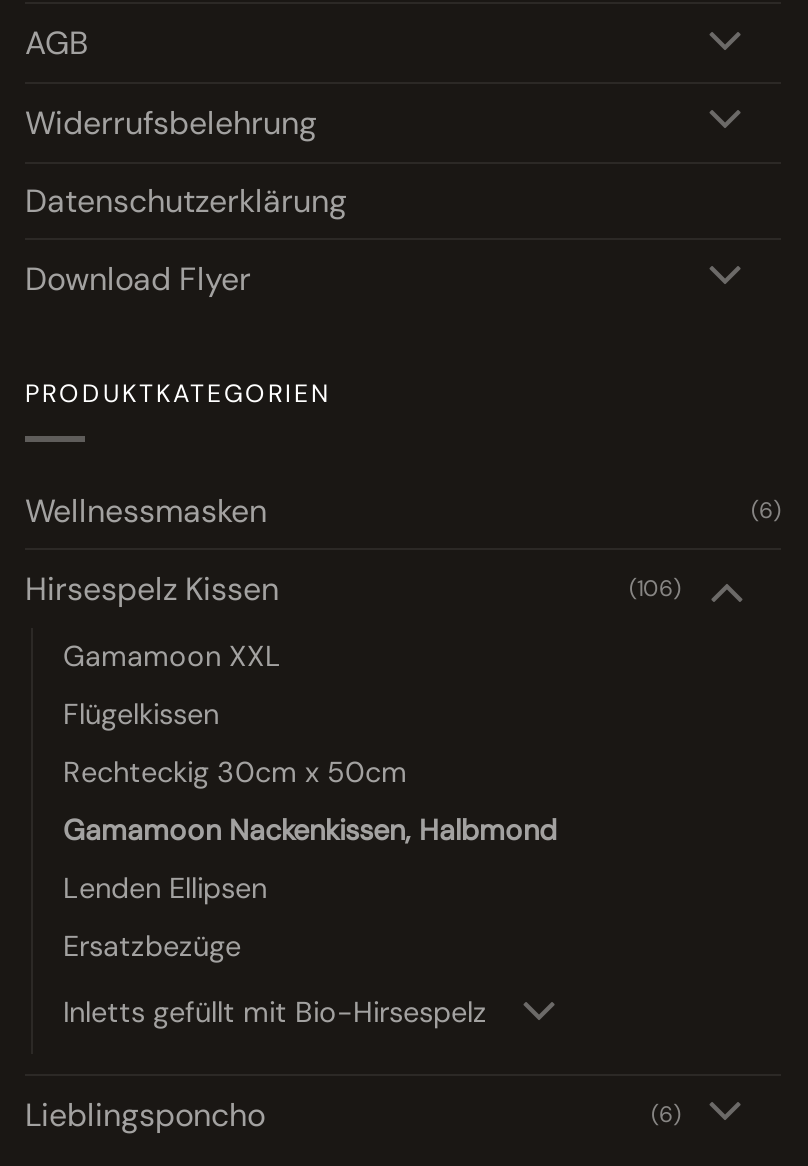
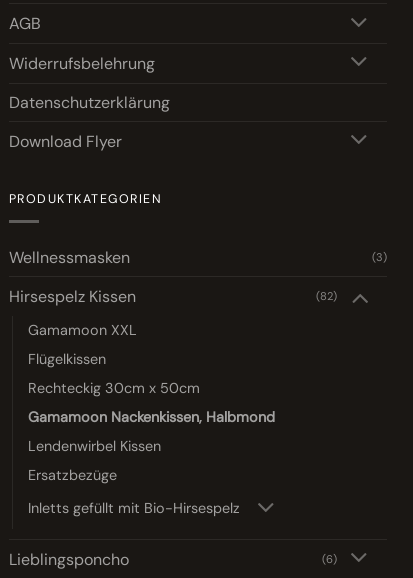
- (6)
+ (3)

- (106)
+ (82)

- Lenden Ellipsen
+ Lendenwirbel Kissen
